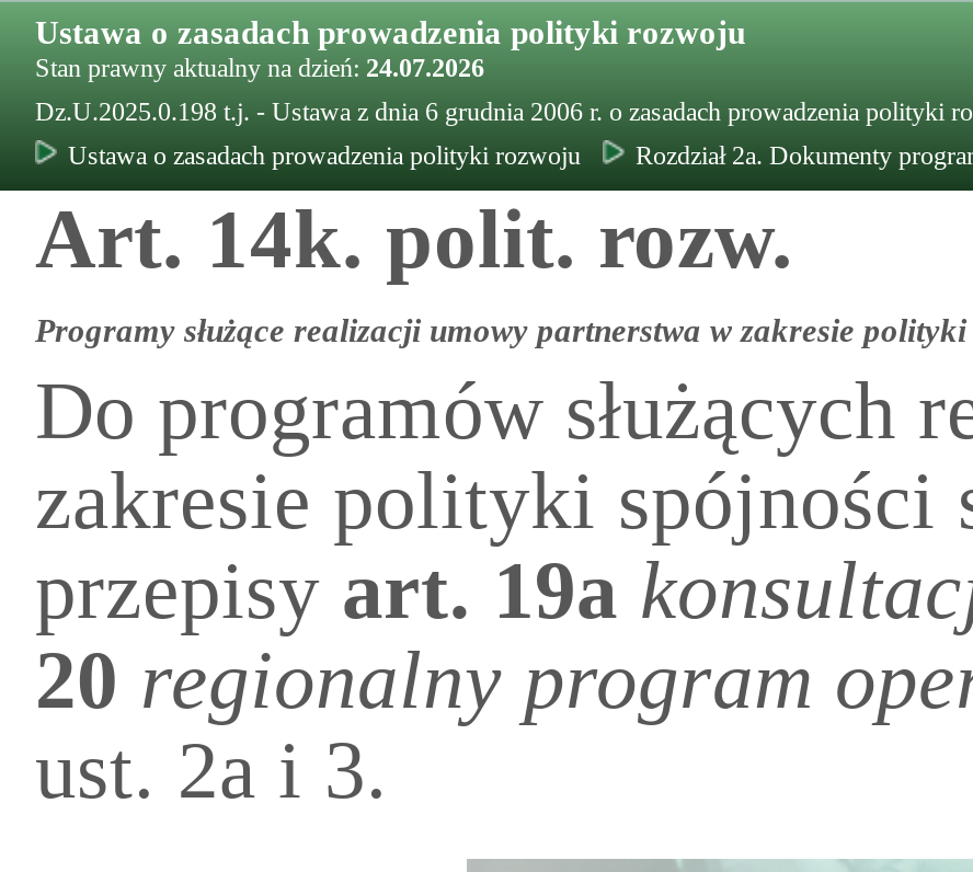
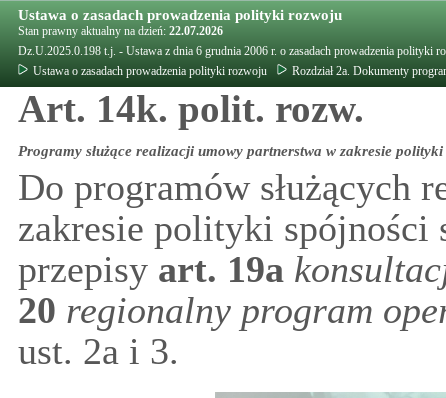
- Stan prawny aktualny na dzień: 24.07.2026
+ Stan prawny aktualny na dzień: 22.07.2026
